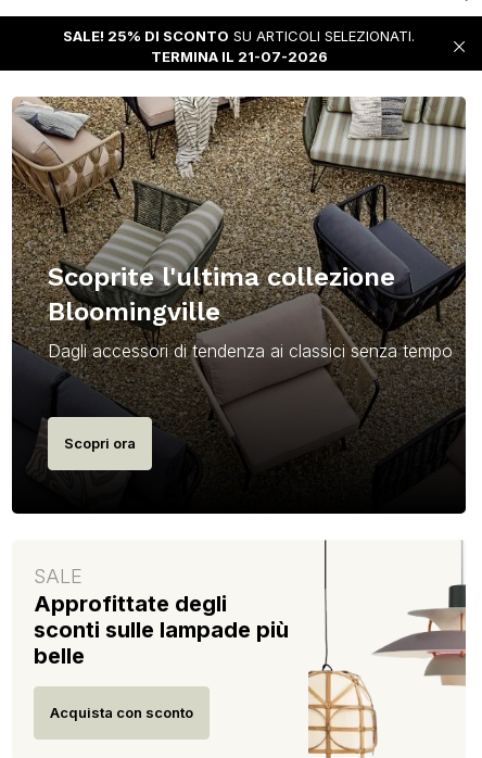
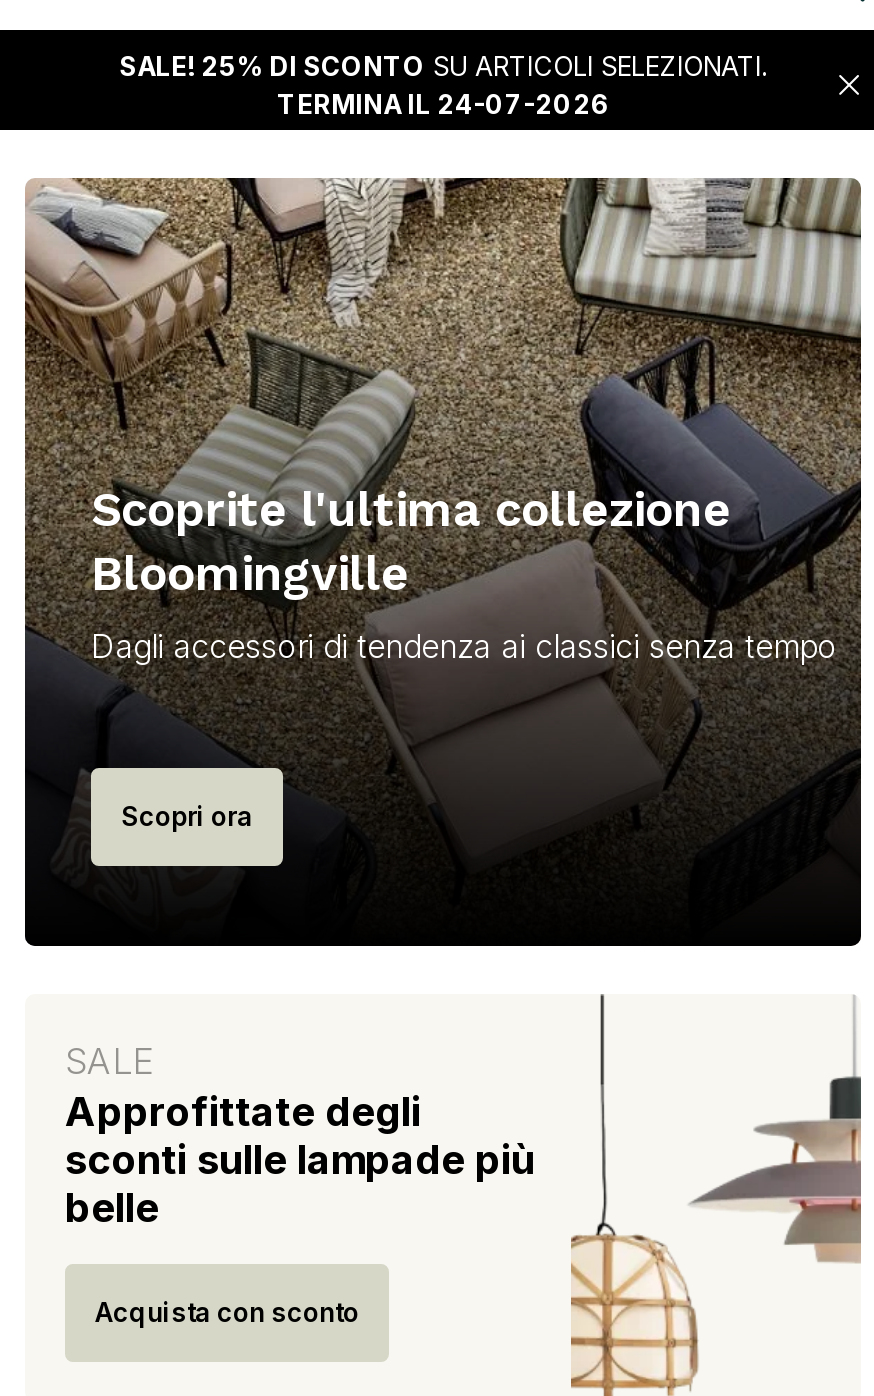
- TERMINA IL 21-07-2026
+ TERMINA IL 24-07-2026
